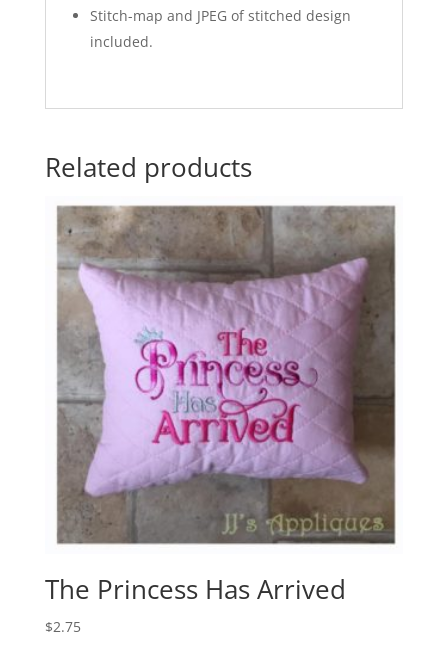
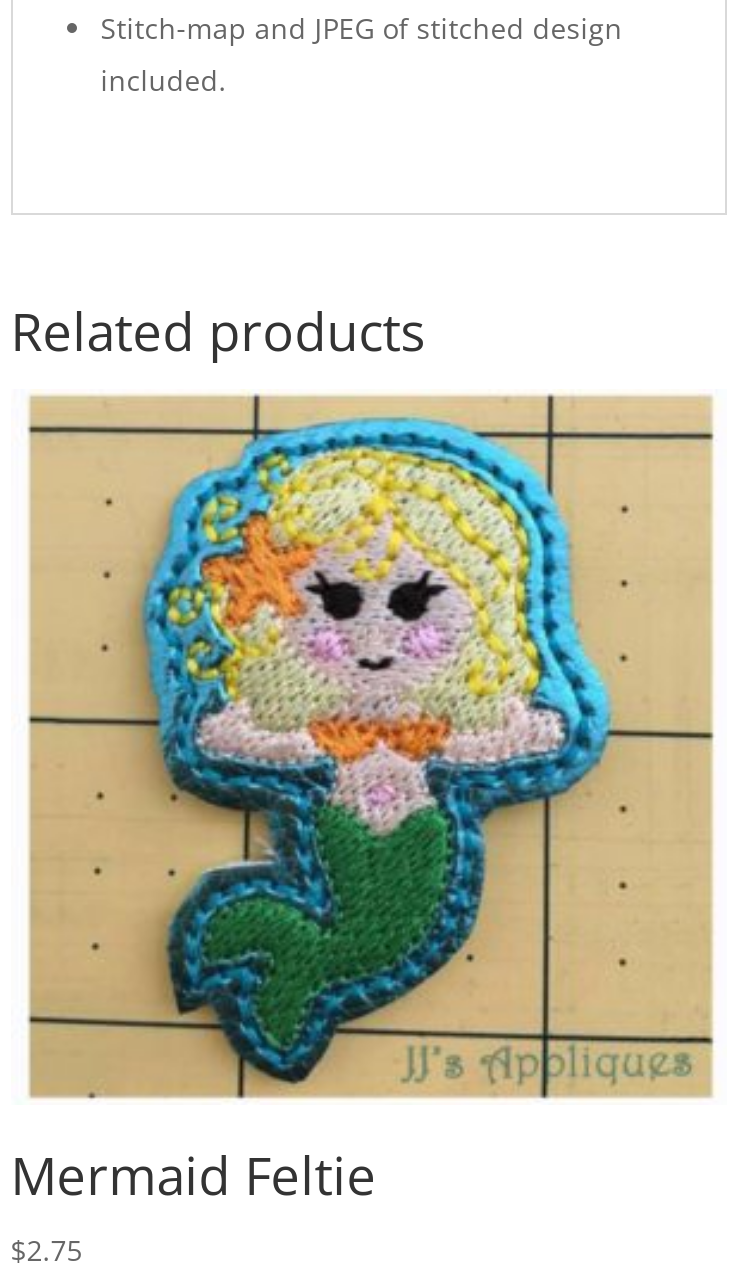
- [image]
- The Princess Has Arrived
+ [image]
+ Mermaid Feltie
